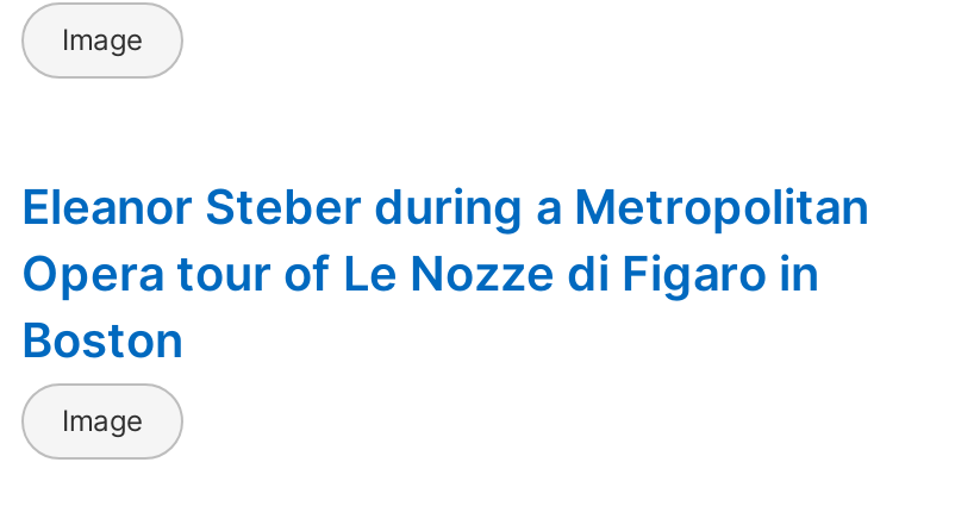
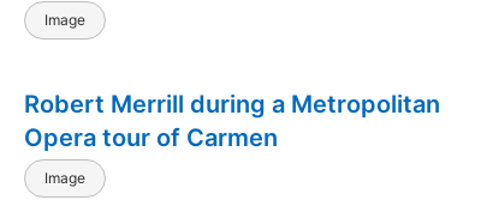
- Eleanor Steber during a Metropolitan
- Opera tour of Le Nozze di Figaro in
- Boston
+ Robert Merrill during a Metropolitan
+ Opera tour of Carmen
